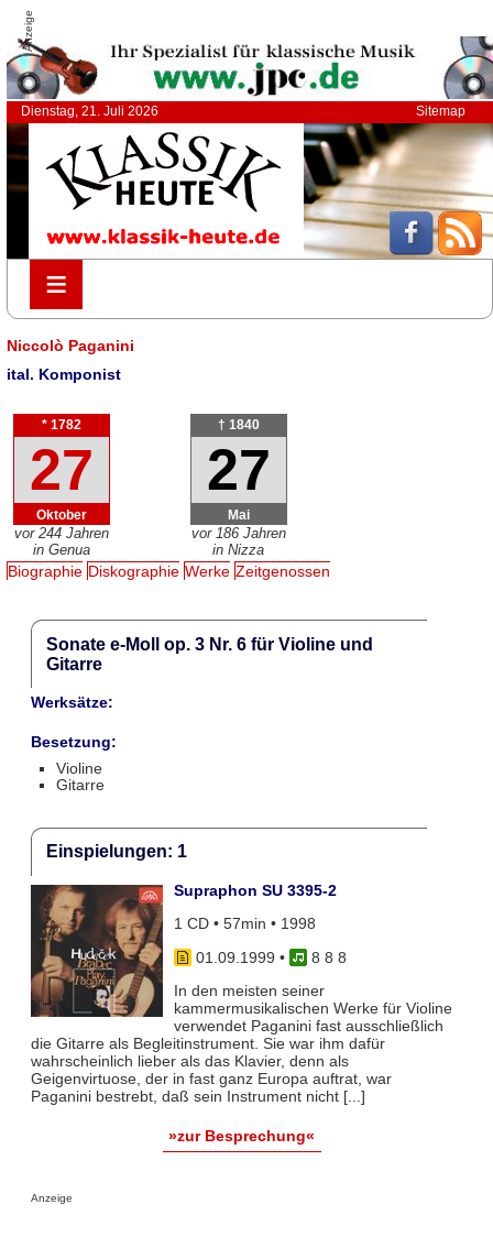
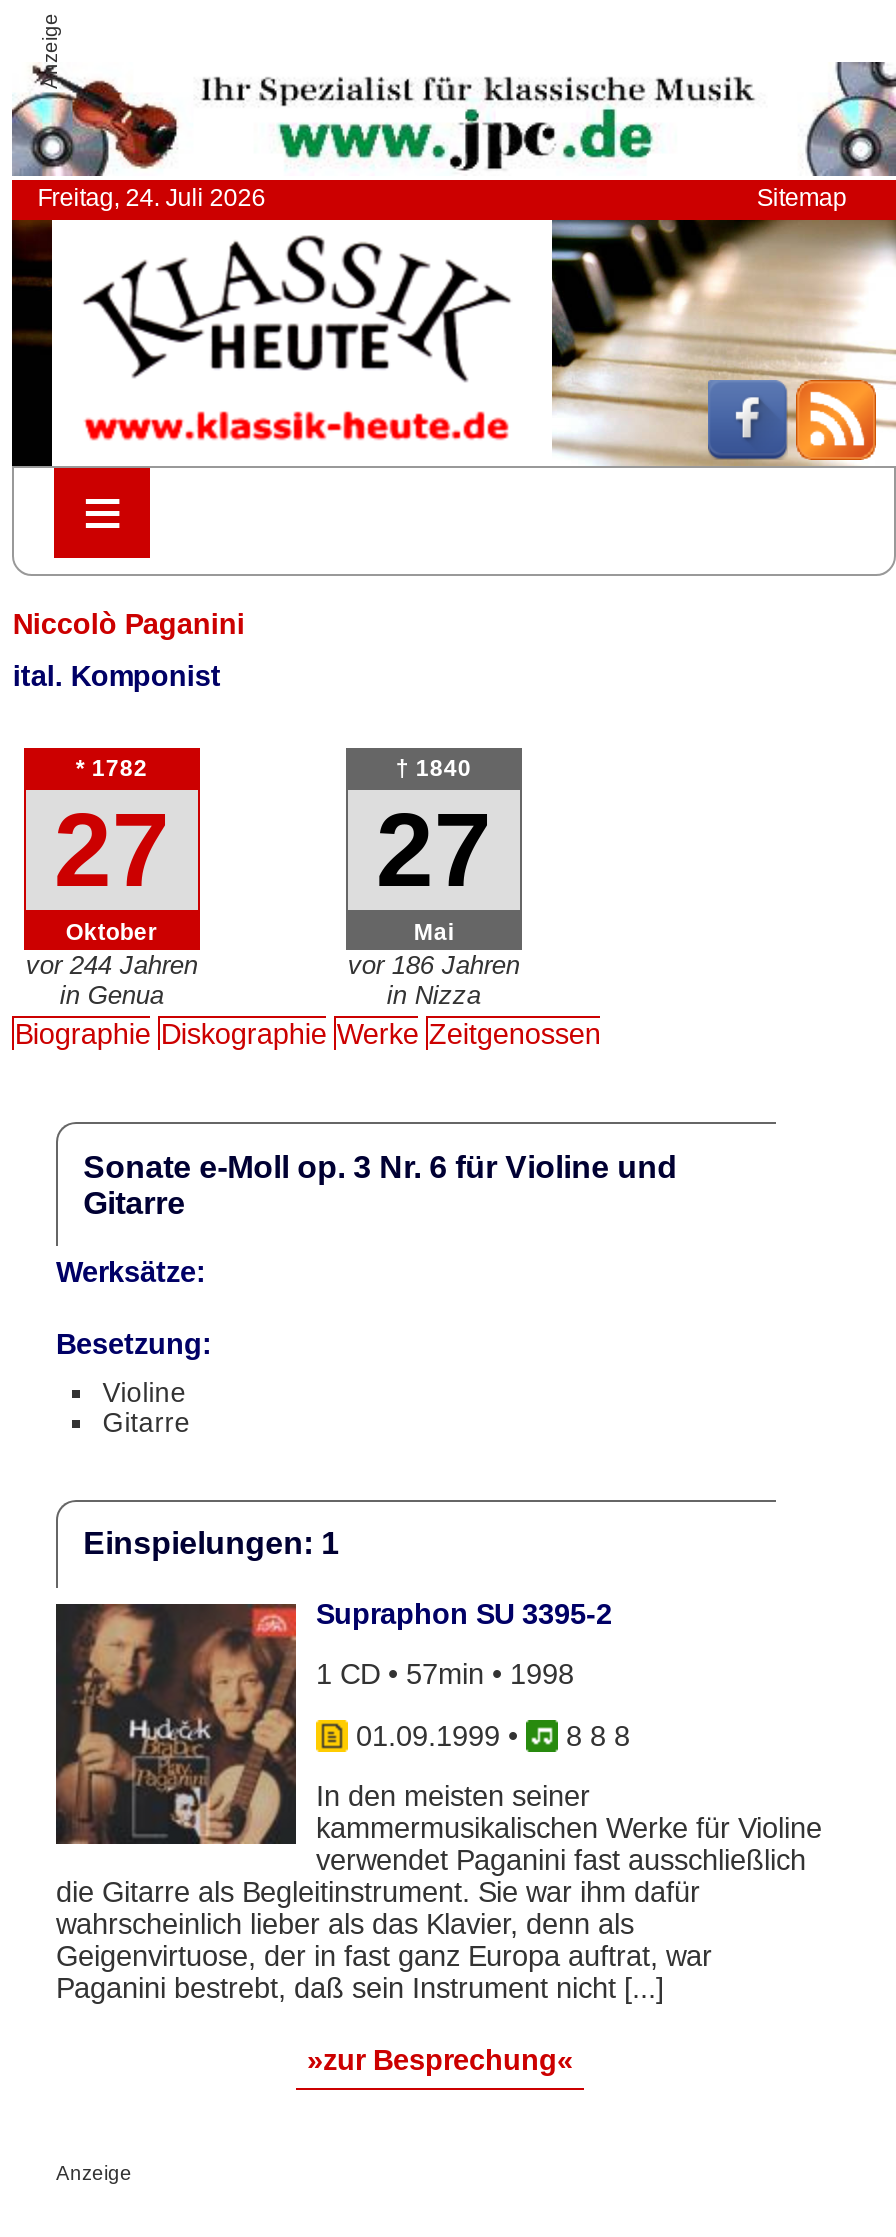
- Dienstag, 21. Juli 2026
+ Freitag, 24. Juli 2026
